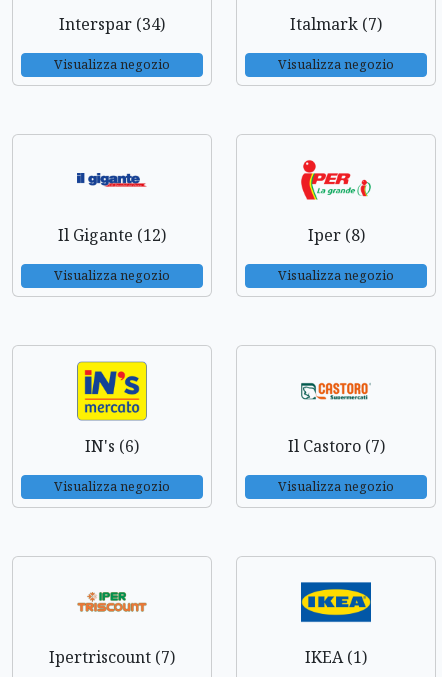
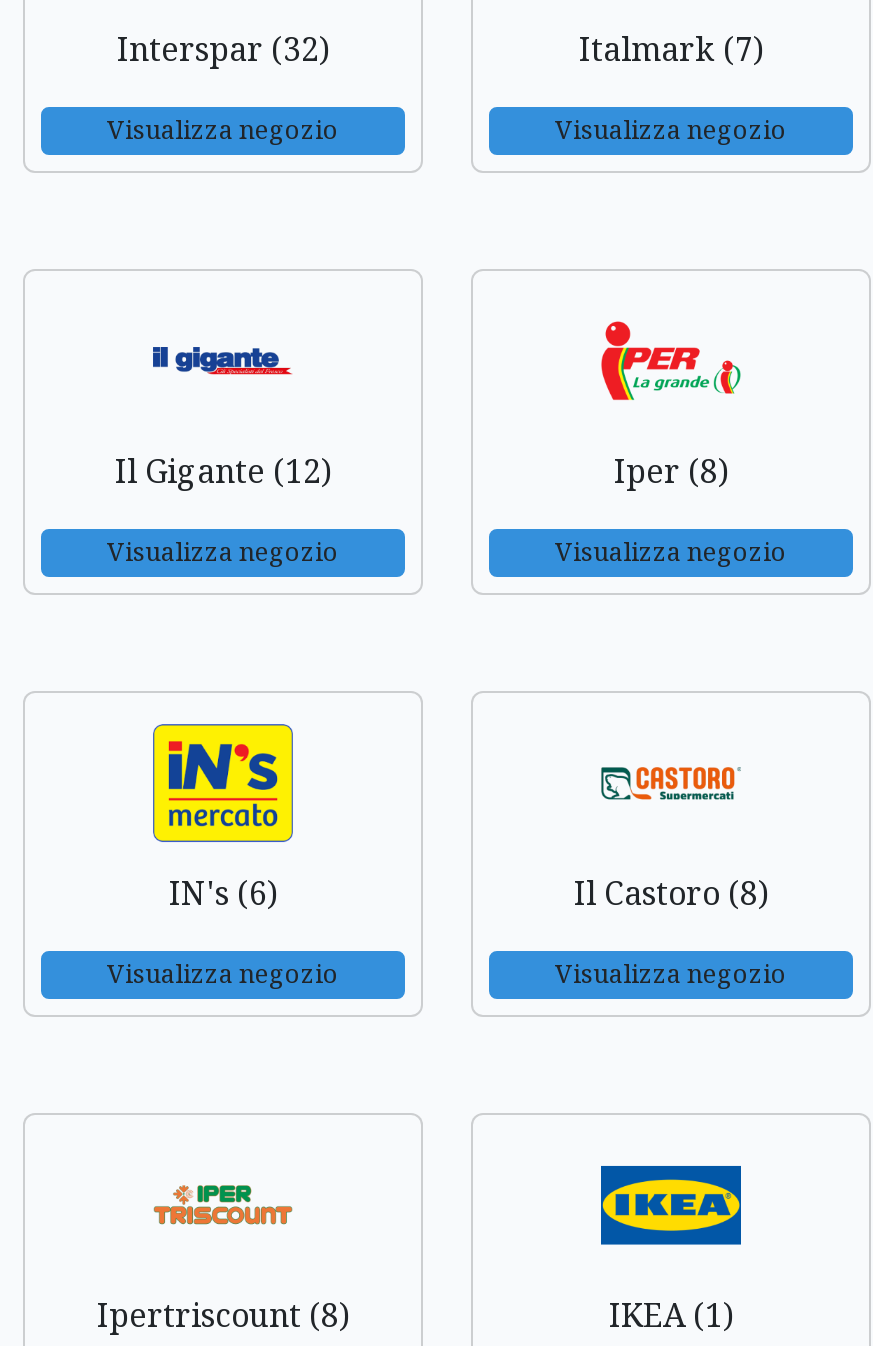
- Interspar (34)
+ Interspar (32)

- Il Castoro (7)
+ Il Castoro (8)

- Ipertriscount (7)
+ Ipertriscount (8)
